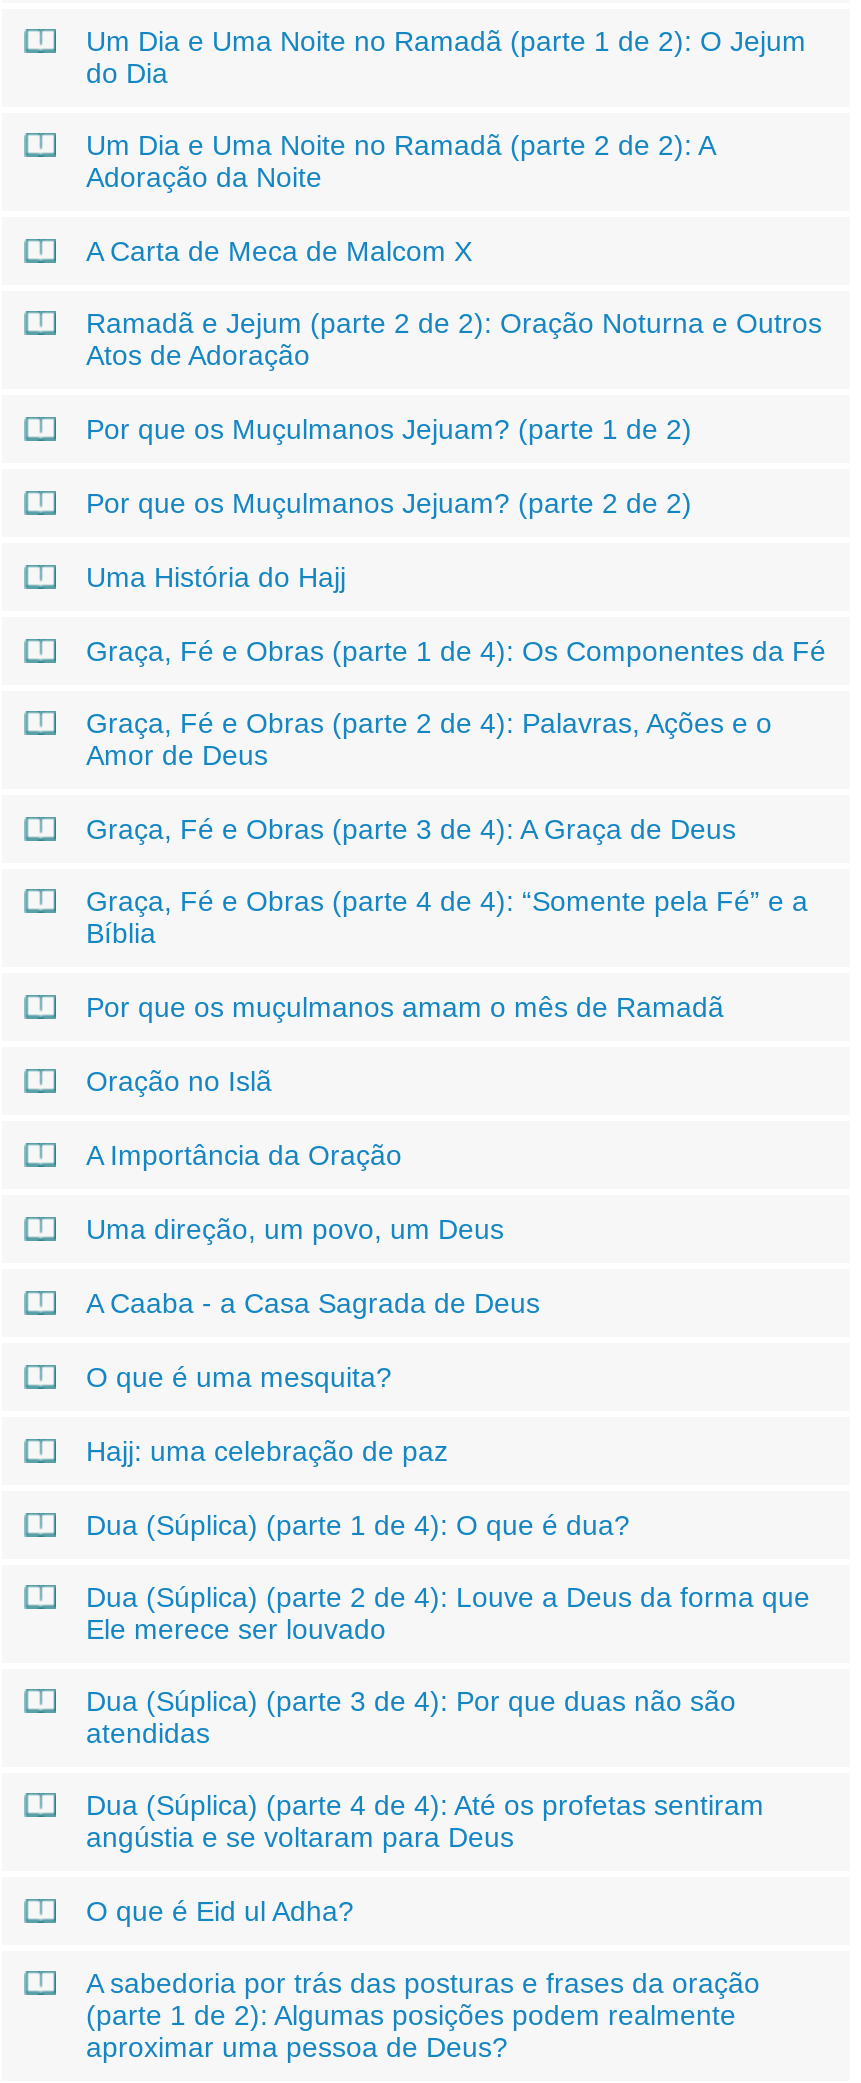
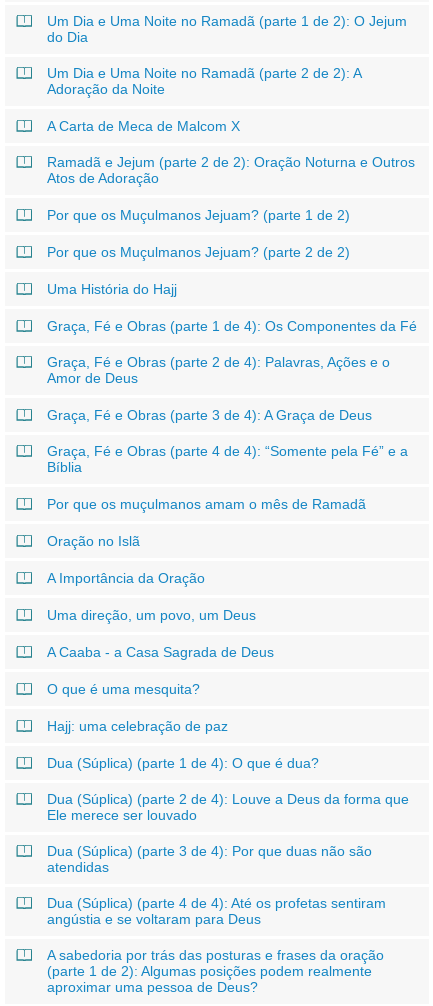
- O que é Eid ul Adha?
